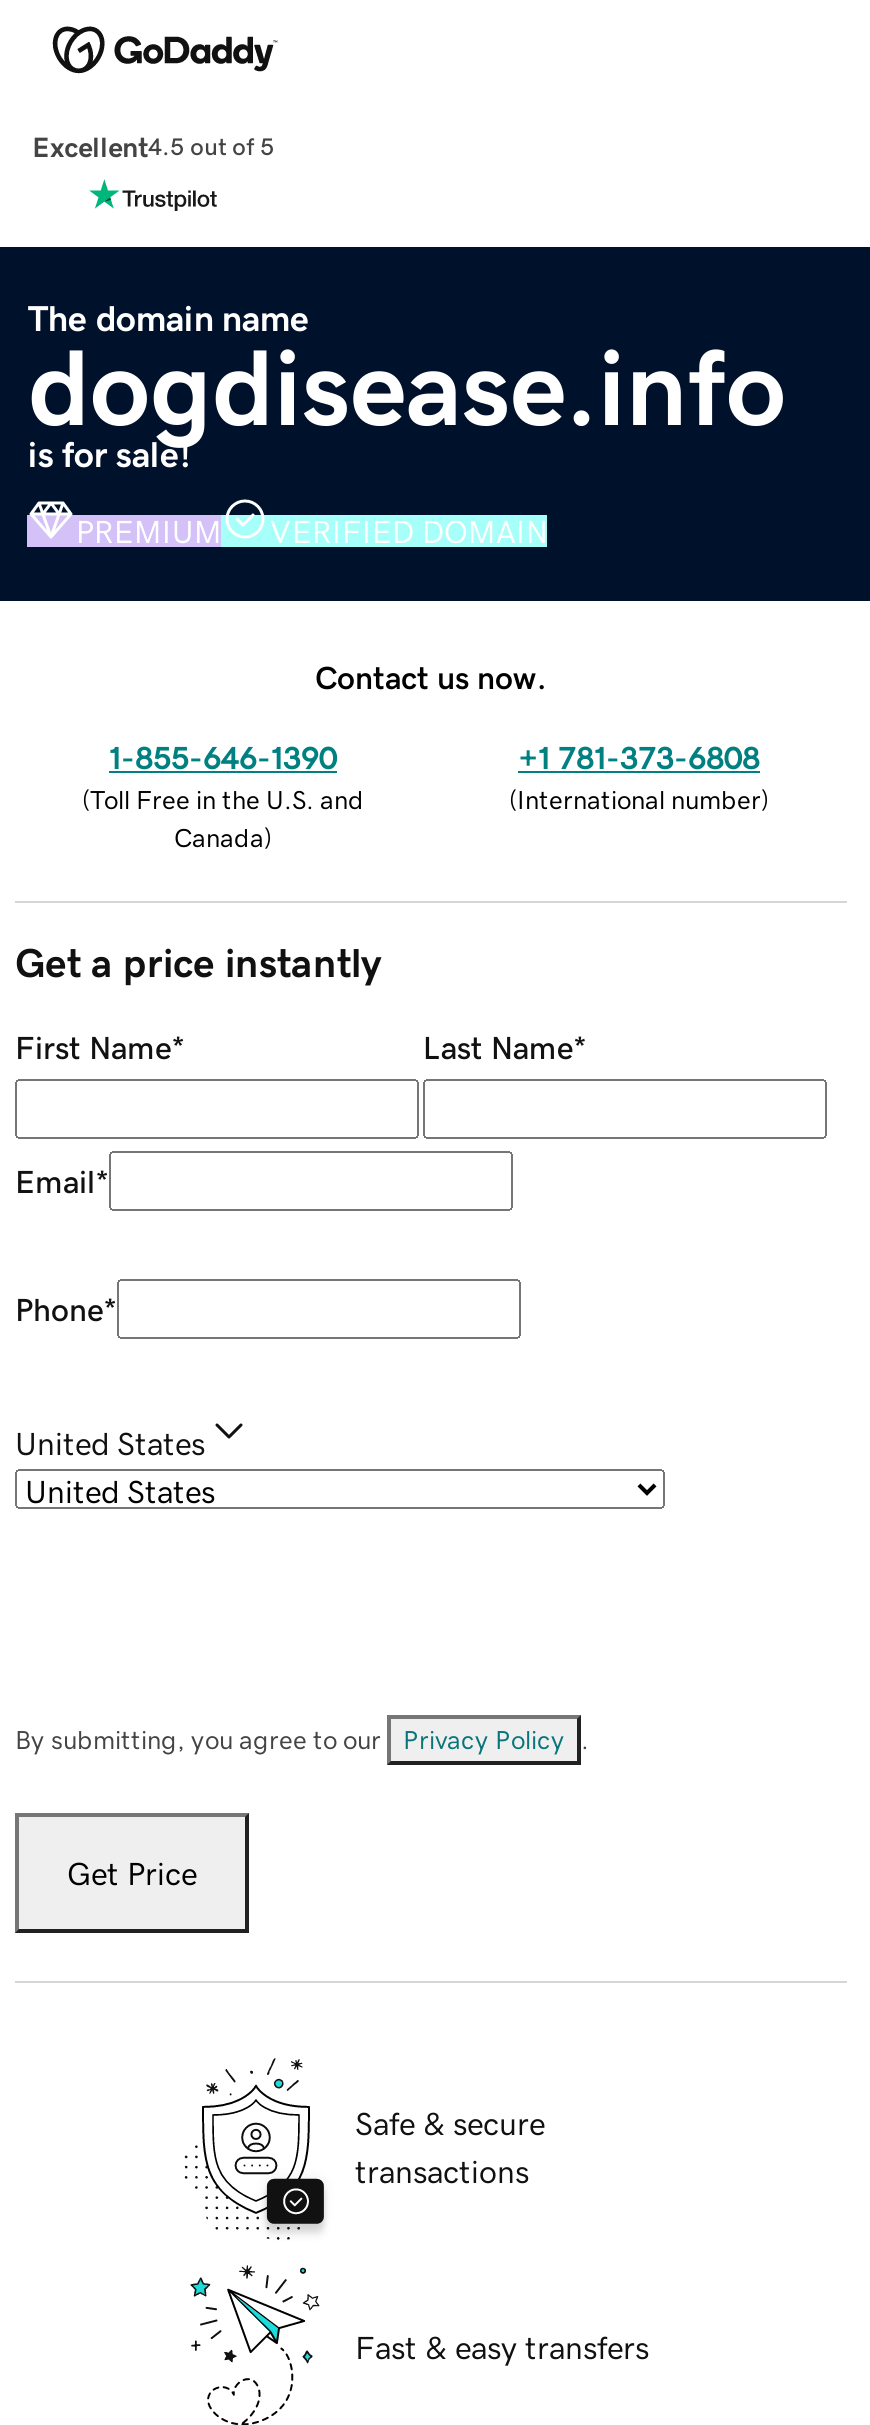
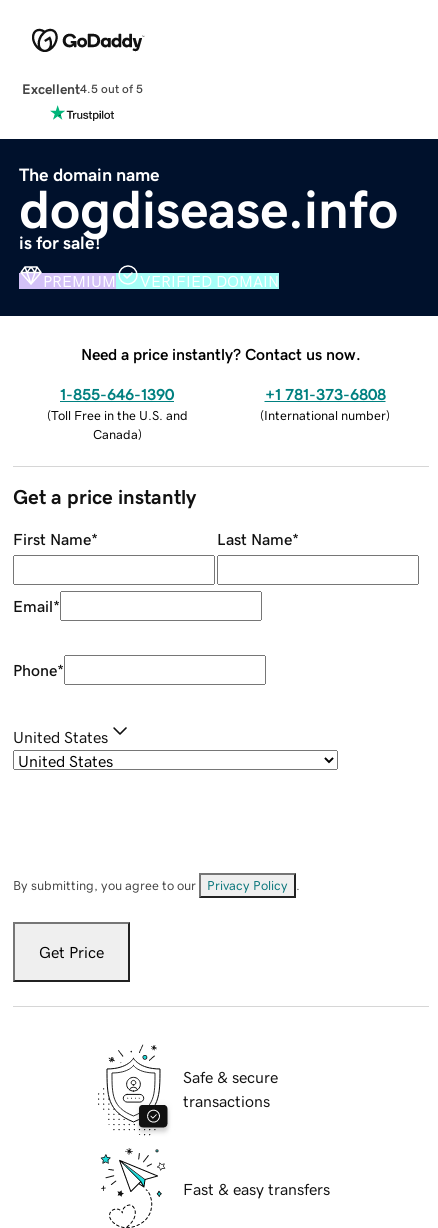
- Contact us now.
+ Need a price instantly? Contact us now.
